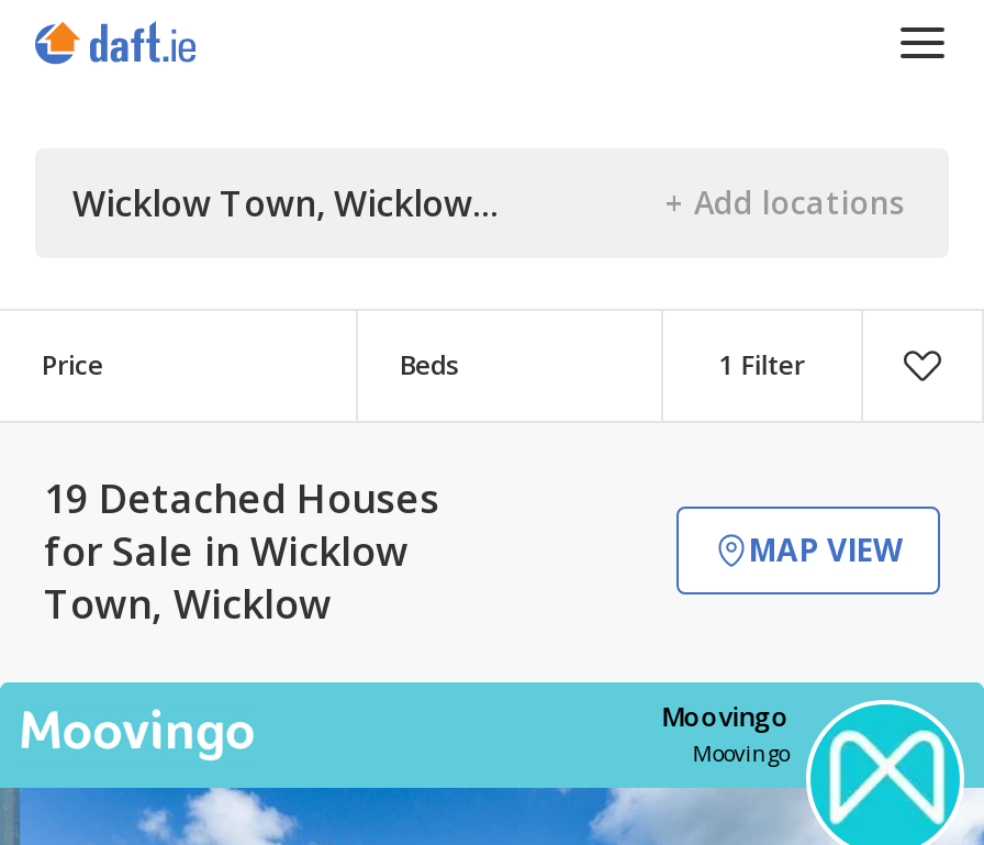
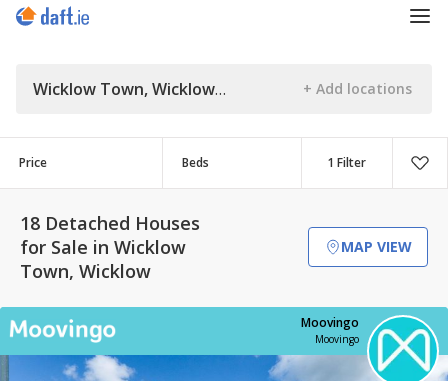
- 19 Detached Houses
+ 18 Detached Houses
